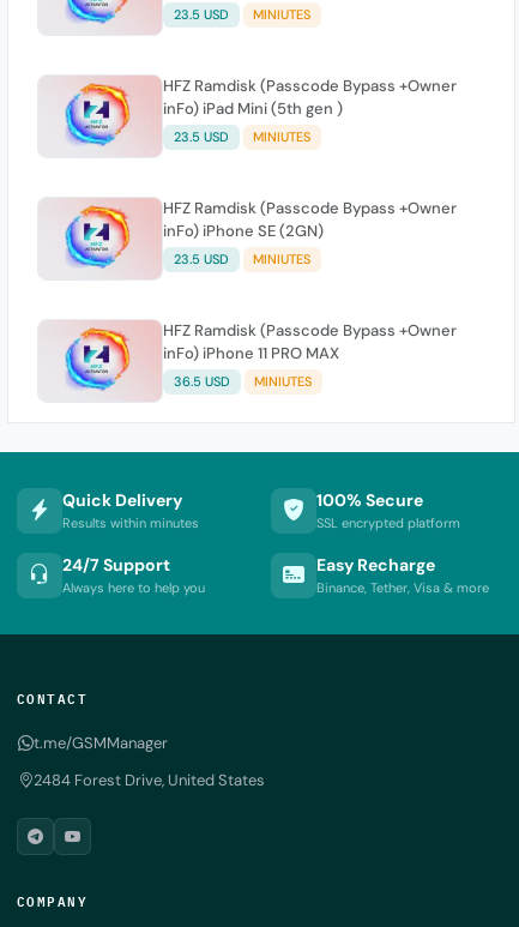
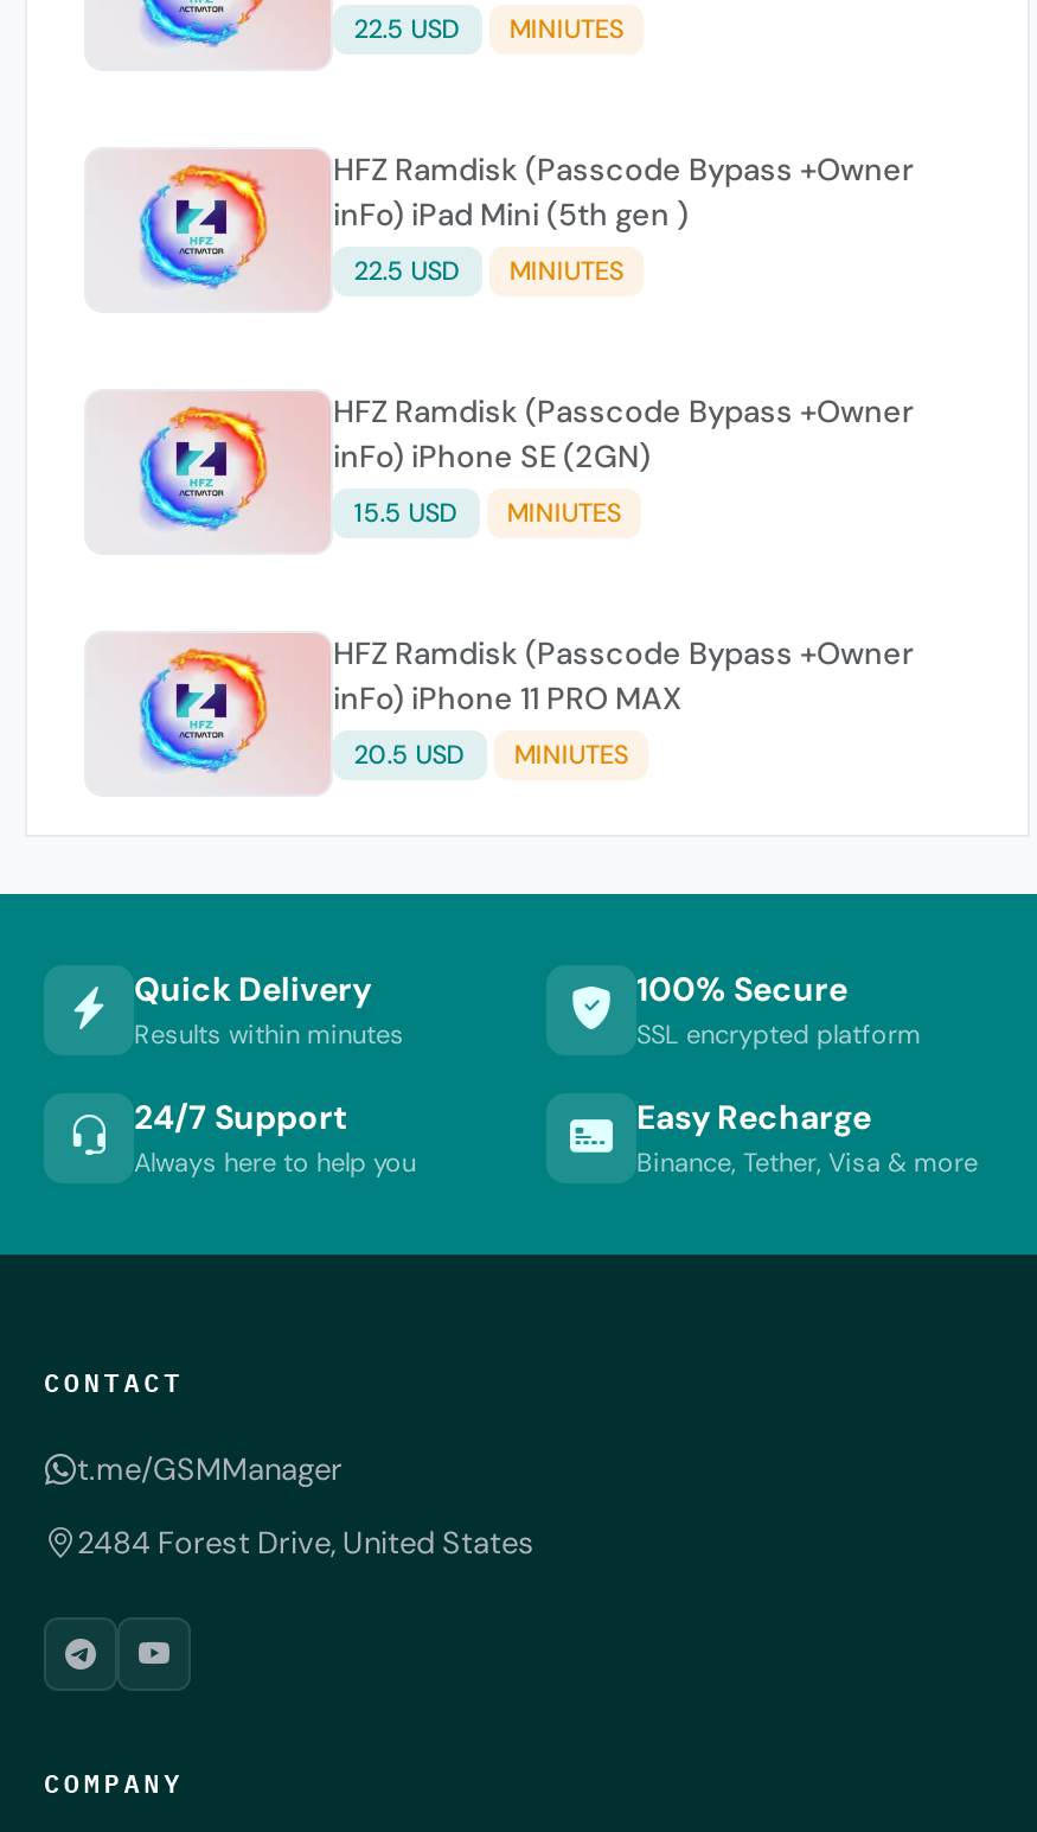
- 23.5 USD MINIUTES
+ 22.5 USD MINIUTES

- 23.5 USD MINIUTES
+ 22.5 USD MINIUTES

- 23.5 USD MINIUTES
+ 15.5 USD MINIUTES

- 36.5 USD MINIUTES
+ 20.5 USD MINIUTES
